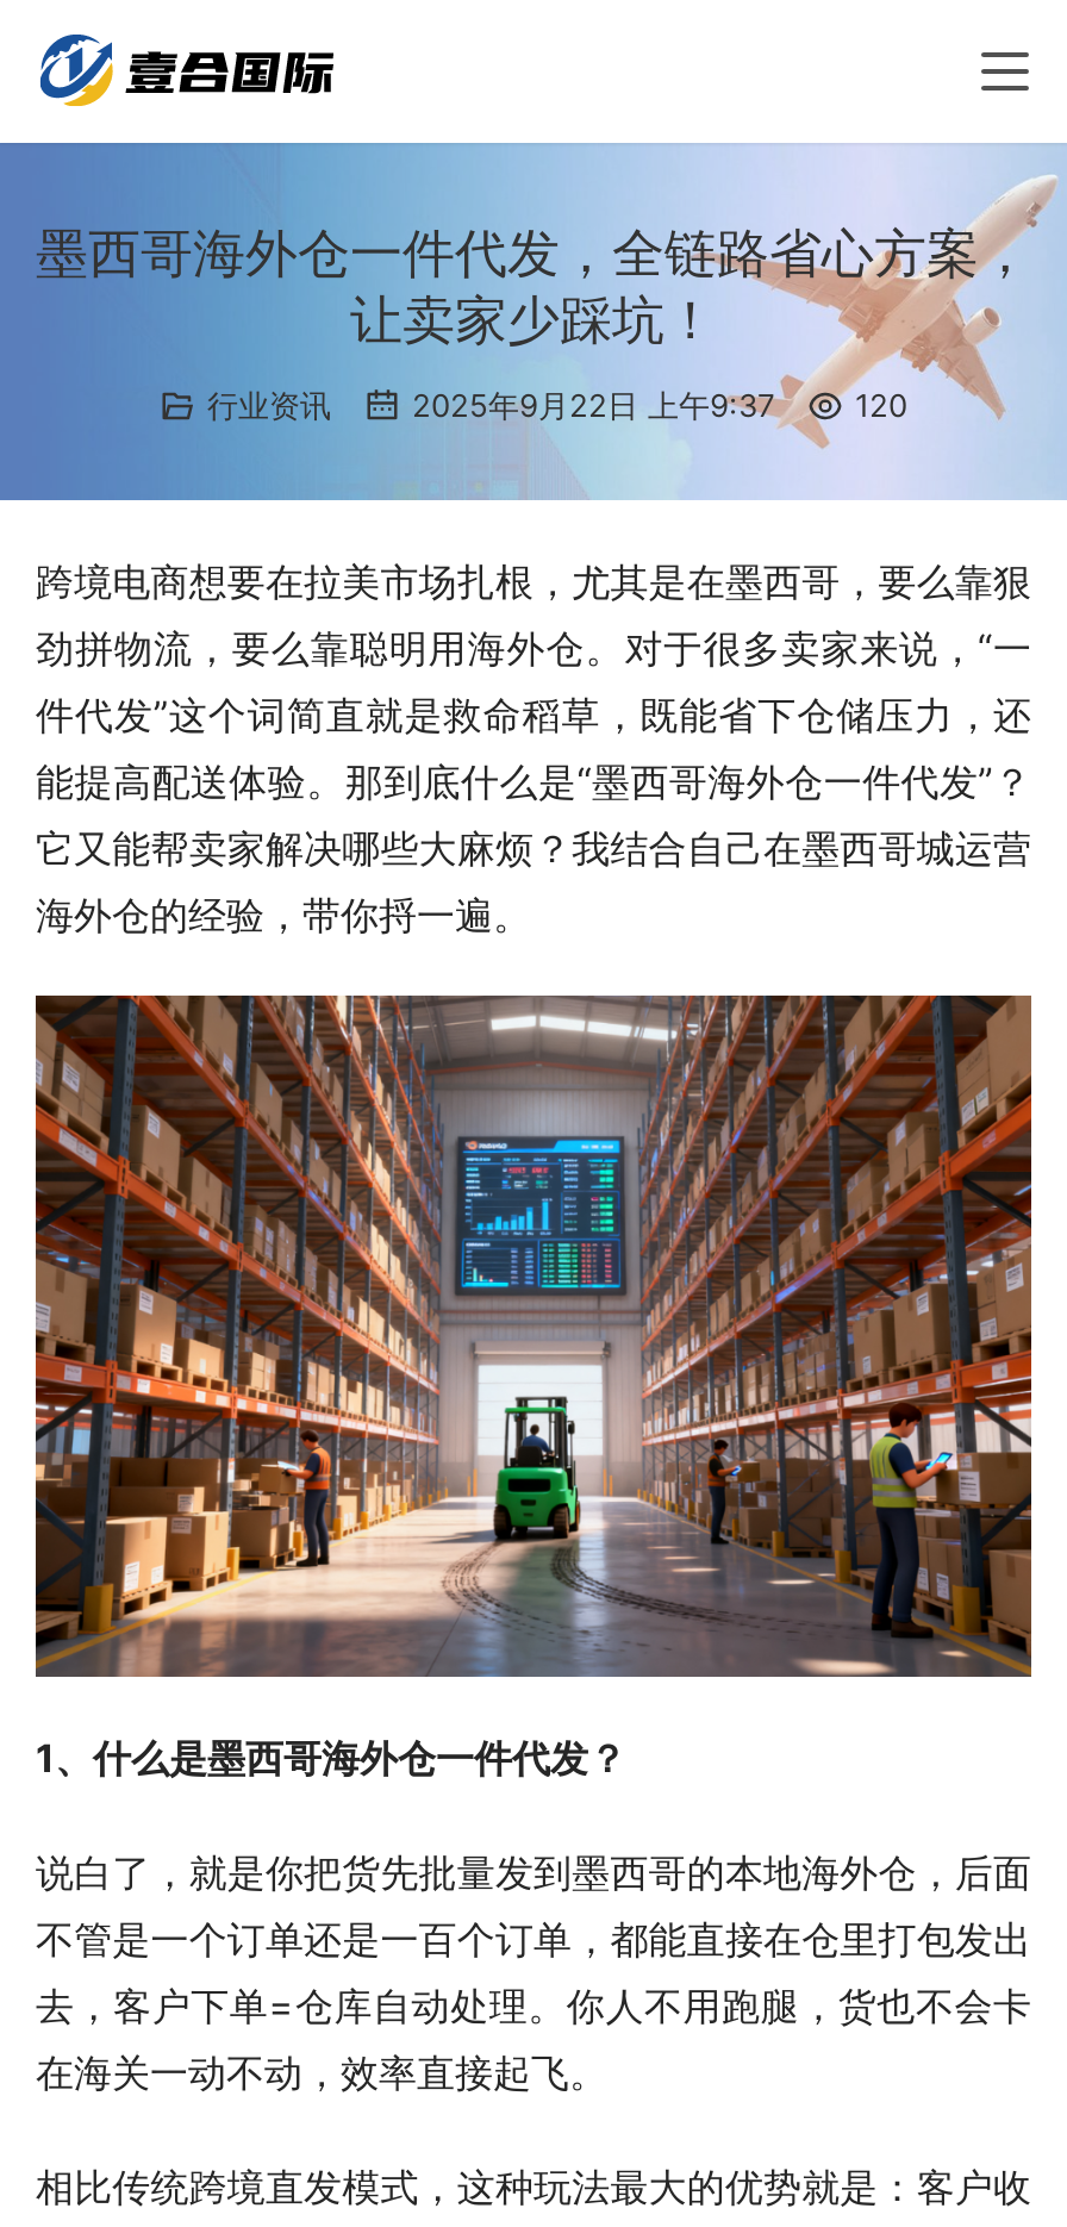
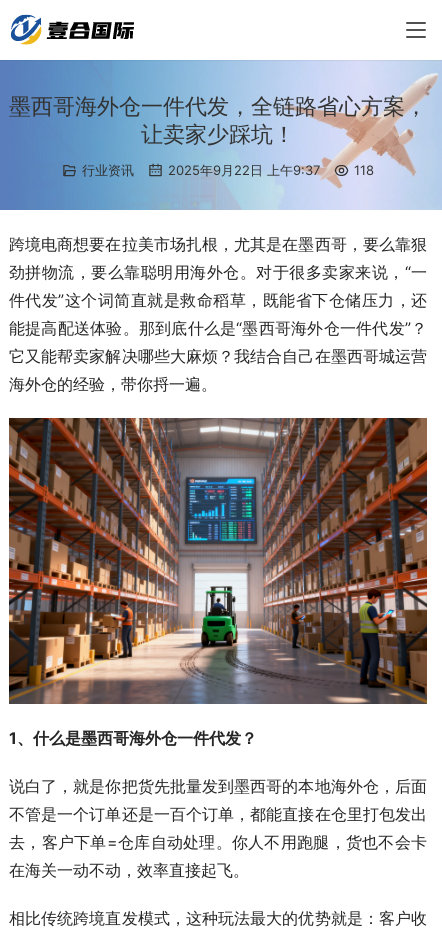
- 行业资讯 2025年9月22日 上午9:37 120
+ 行业资讯 2025年9月22日 上午9:37 118
